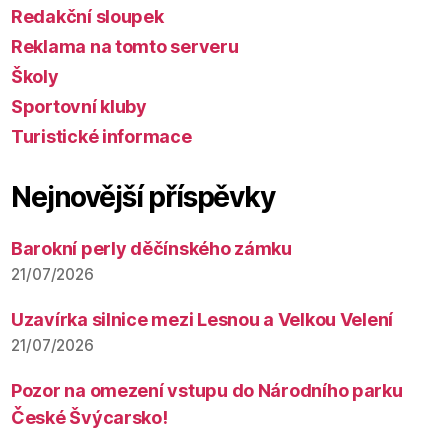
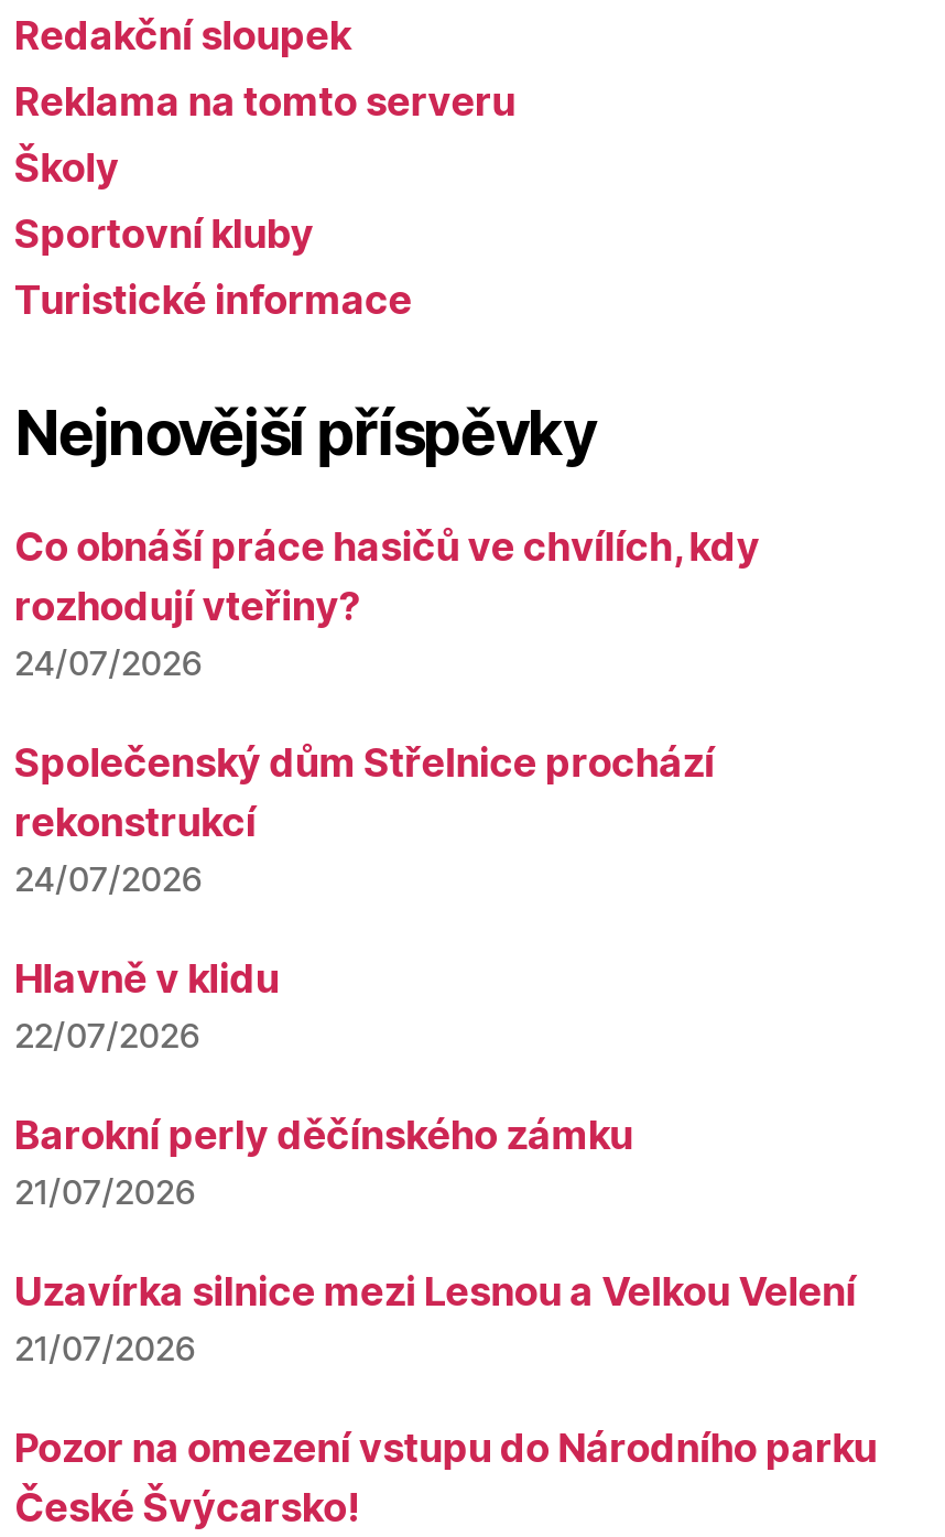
+ Co obnáší práce hasičů ve chvílích, kdy
+ rozhodují vteřiny?
+ 24/07/2026
+ Společenský dům Střelnice prochází
+ rekonstrukcí
+ 24/07/2026
+ Hlavně v klidu
+ 22/07/2026
